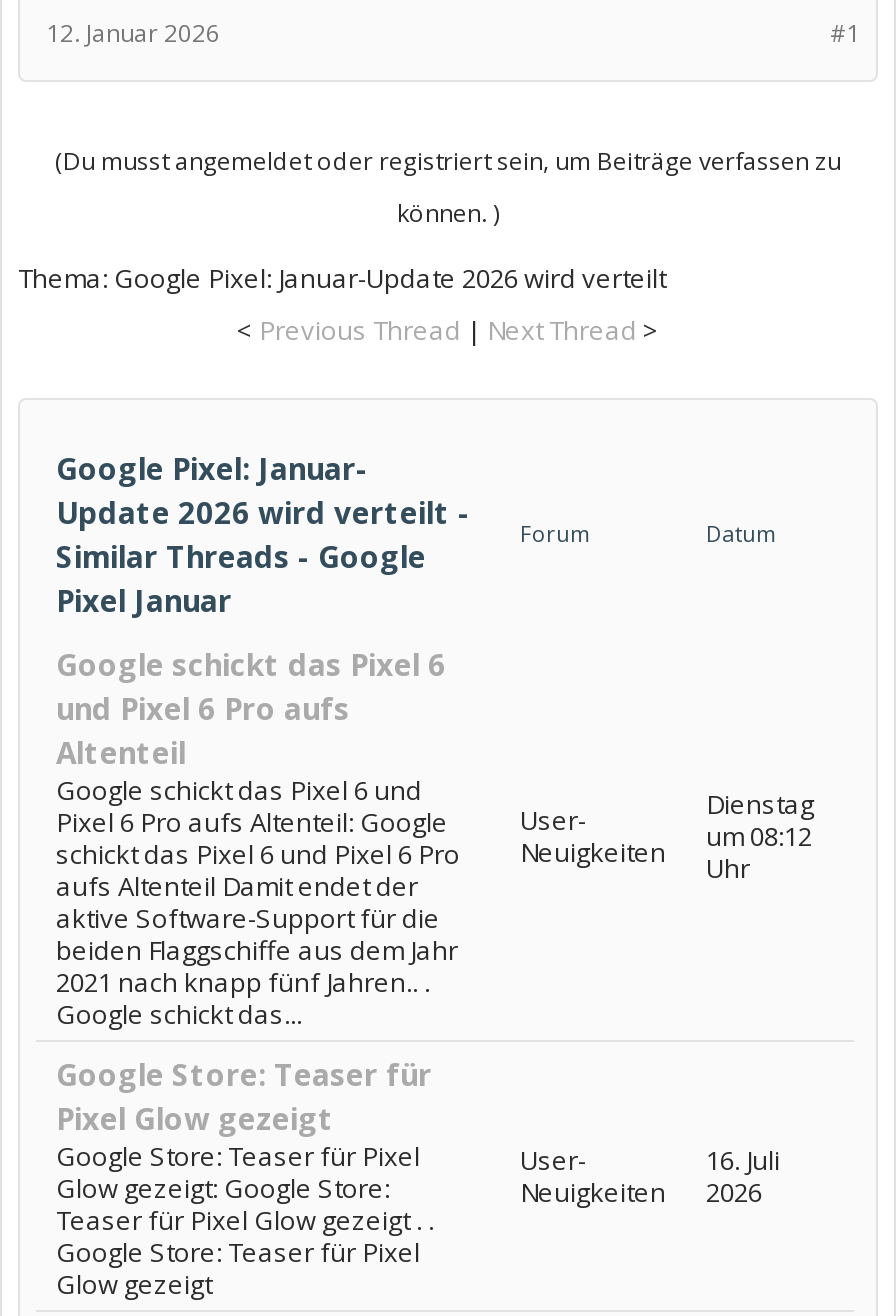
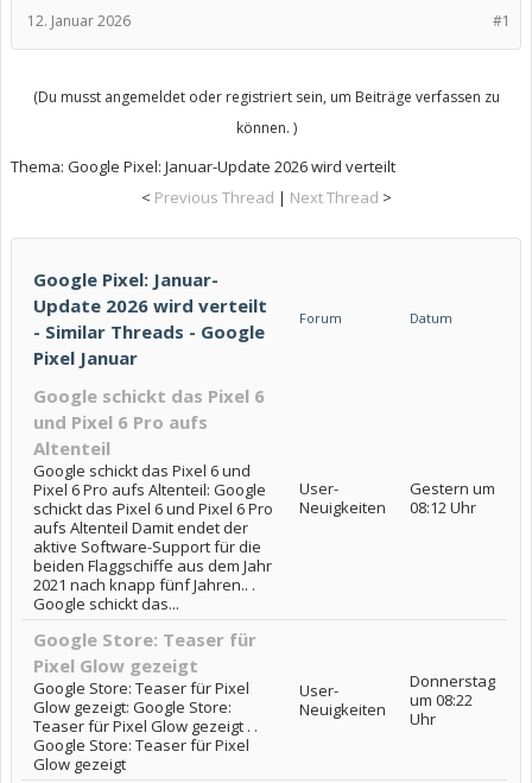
- Dienstag
- um 08:12
- Uhr
+ Gestern um
+ 08:12 Uhr

- 16. Juli
- 2026
+ Donnerstag
+ um 08:22
+ Uhr
